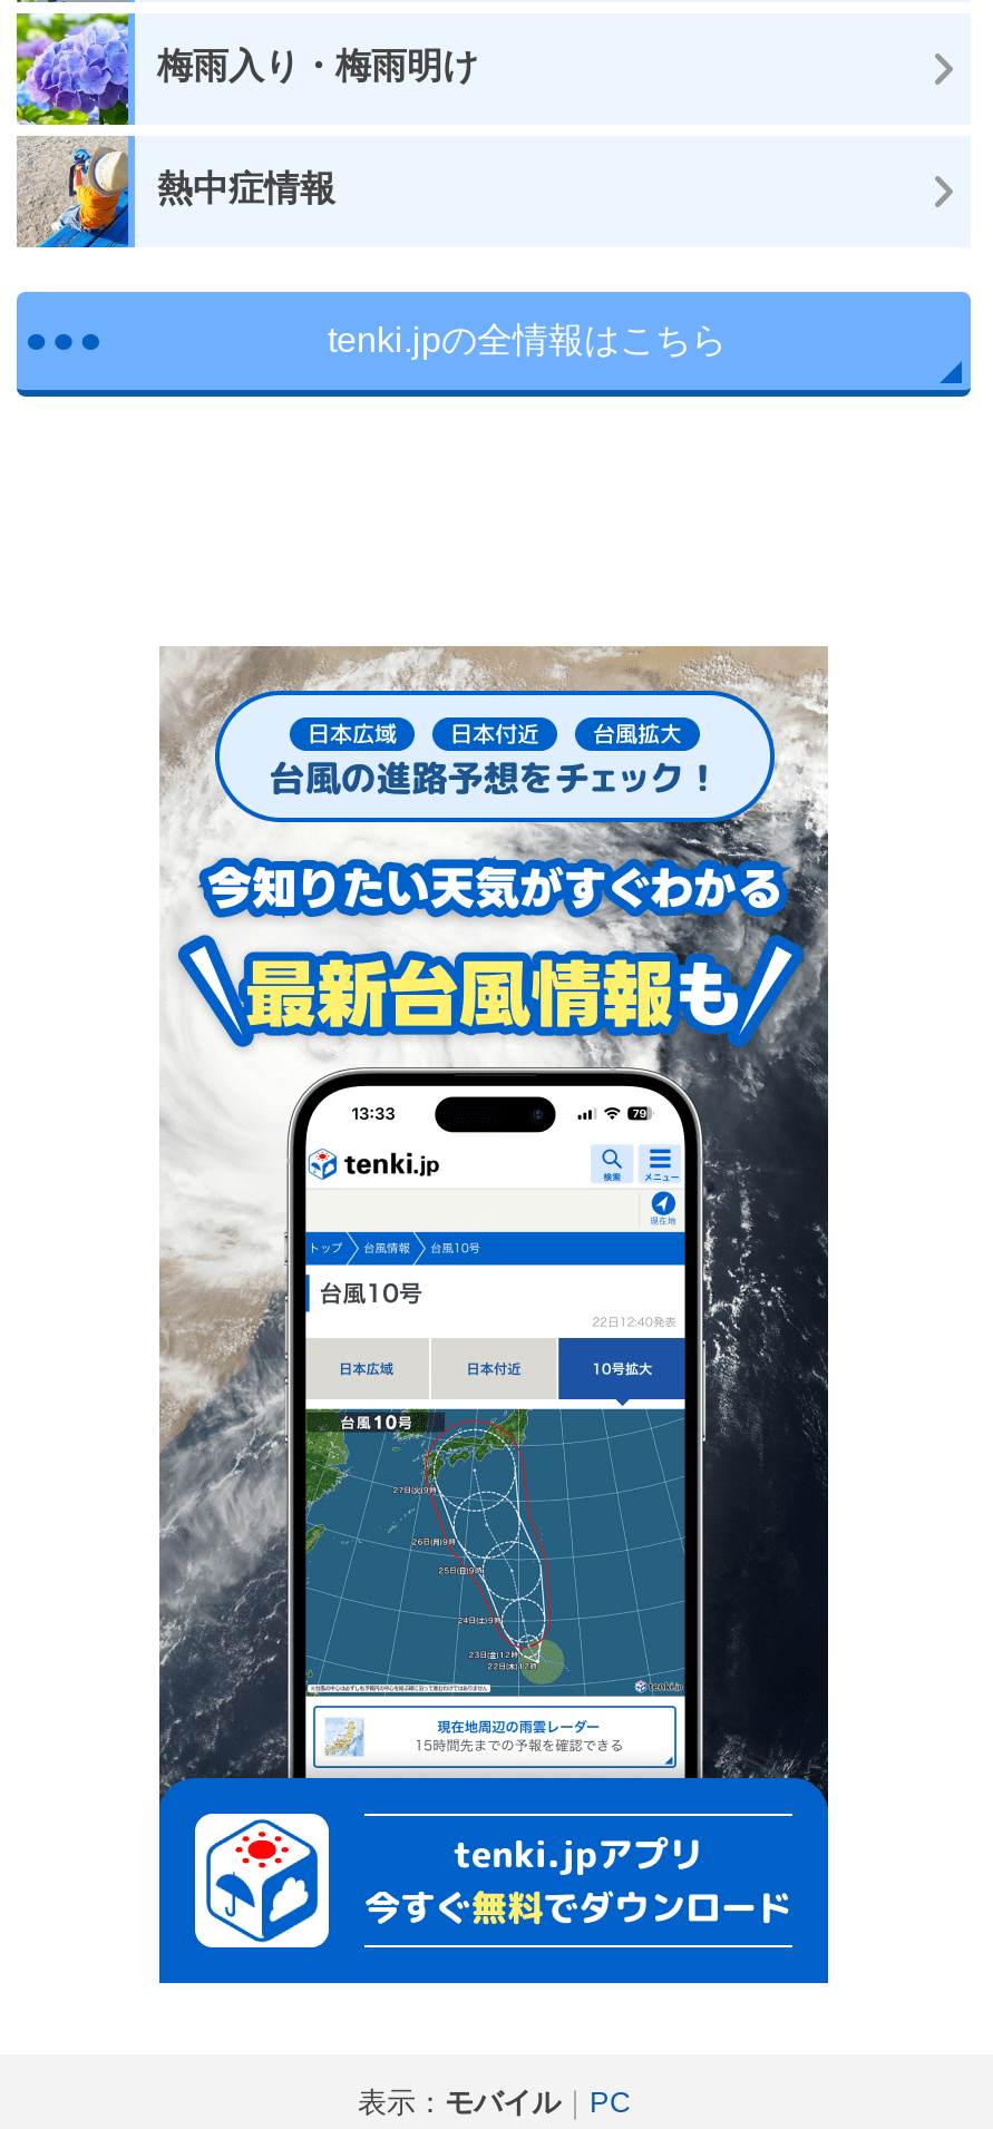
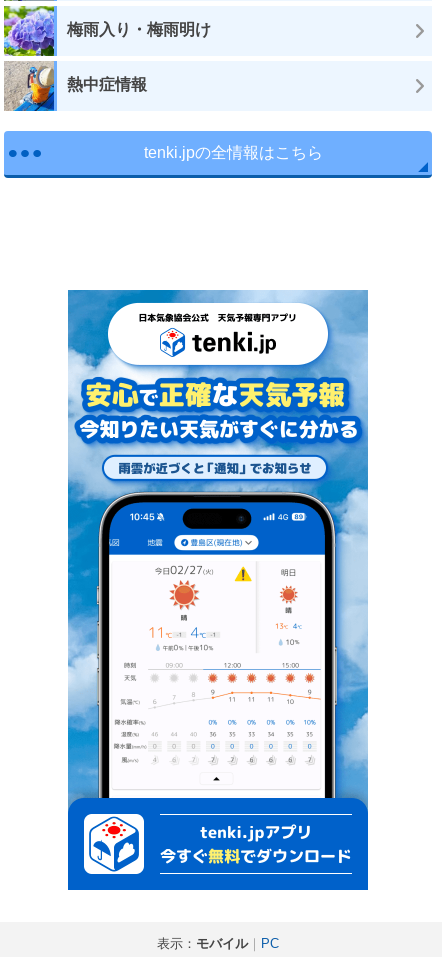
- [image]
+ [image]
